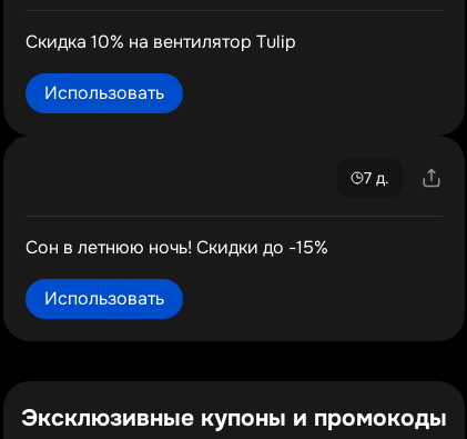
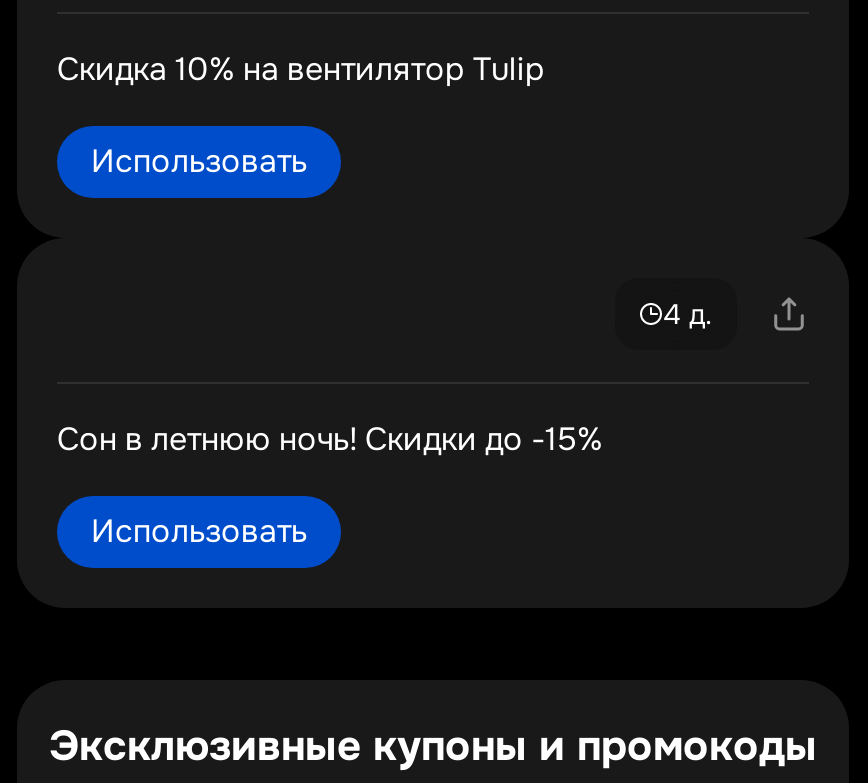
- 7 д.
+ 4 д.
